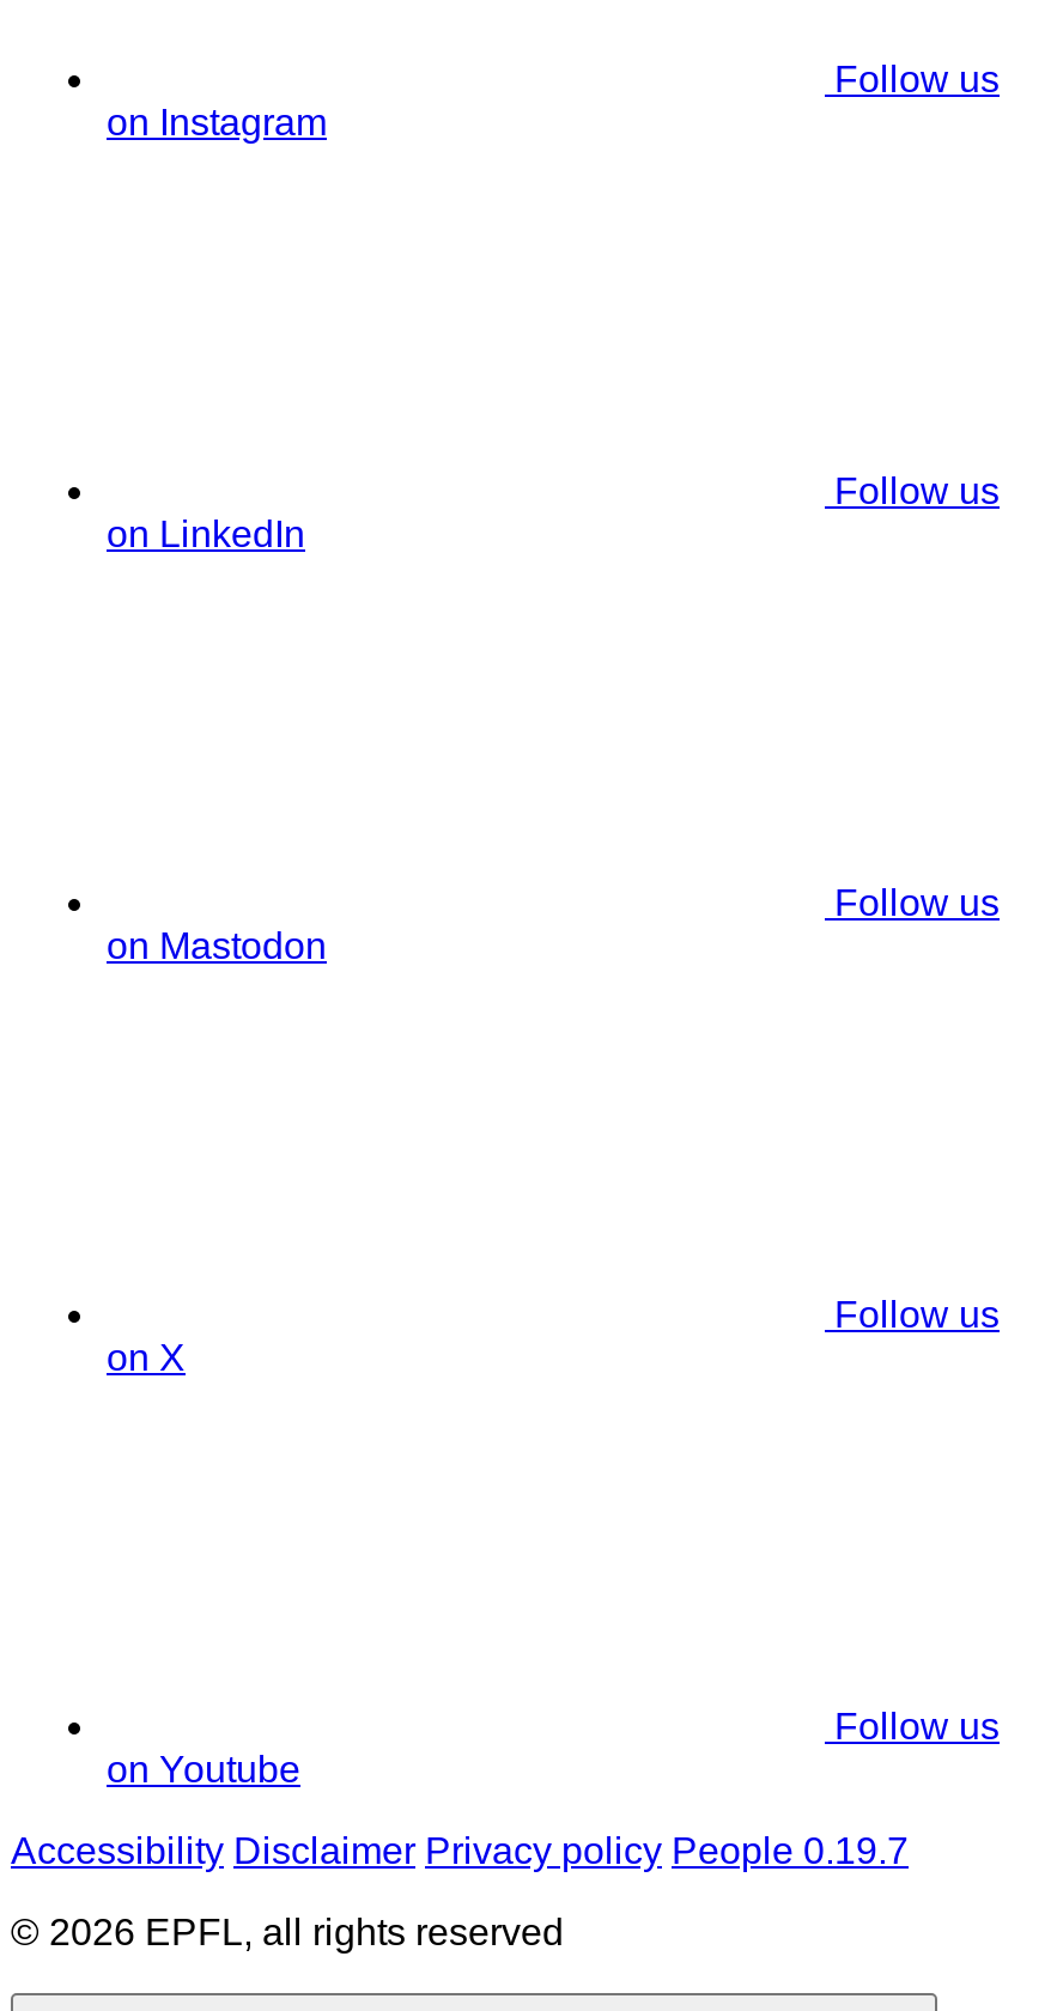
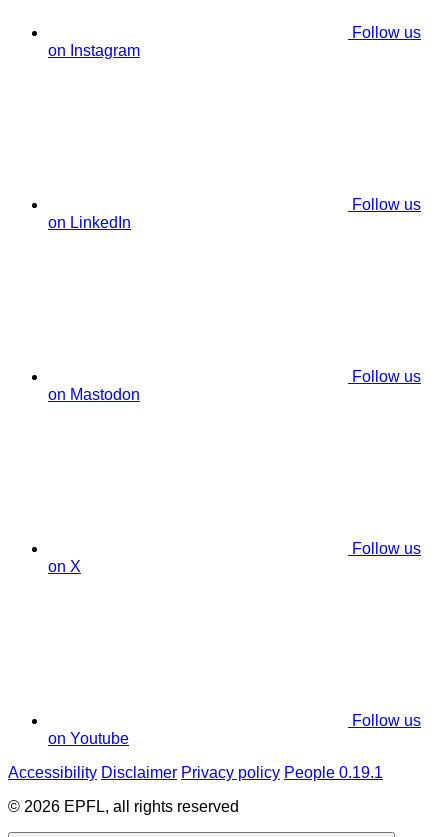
- Accessibility Disclaimer Privacy policy People 0.19.7
+ Accessibility Disclaimer Privacy policy People 0.19.1
